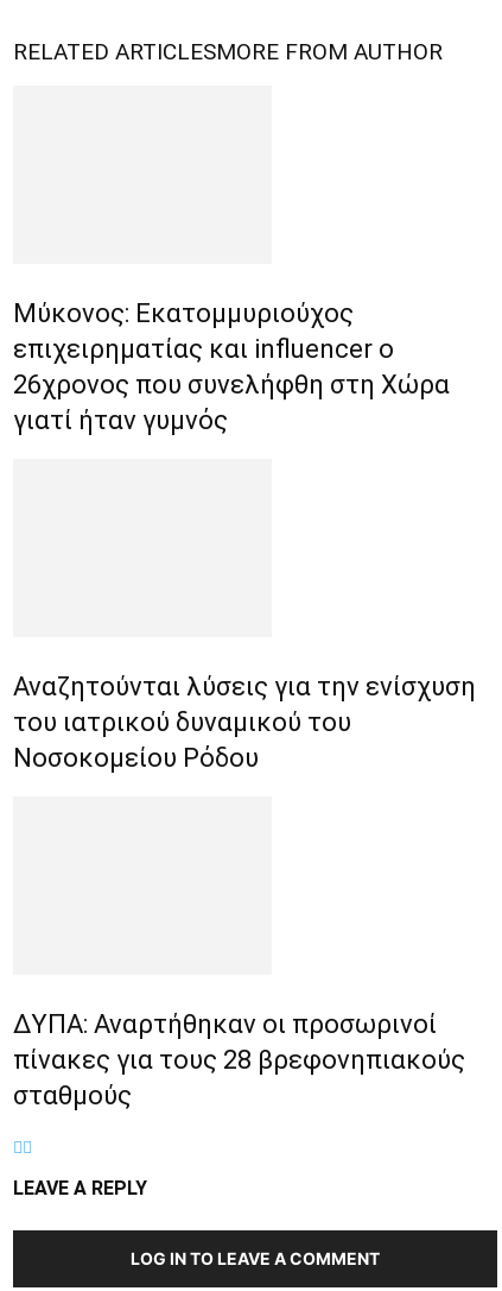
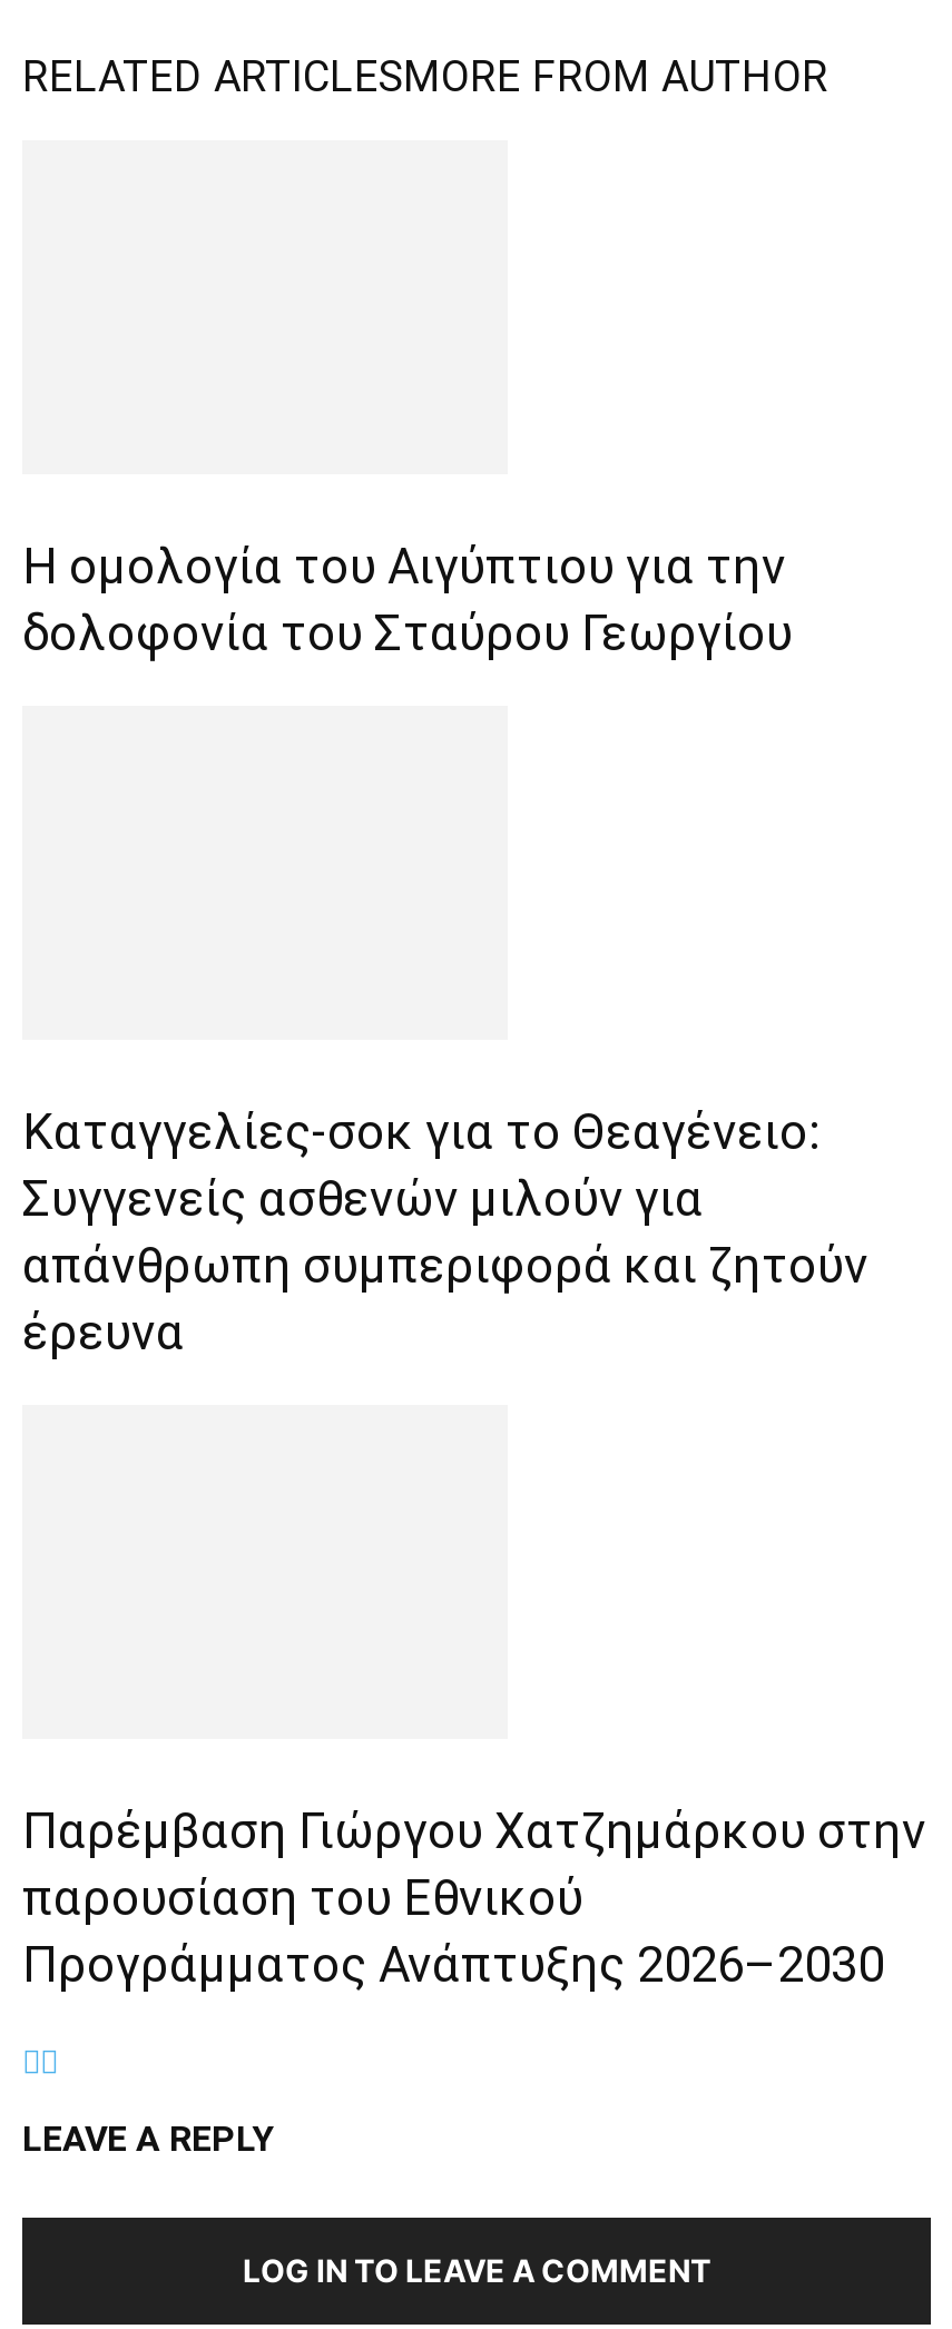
- Μύκονος: Εκατομμυριούχος
- επιχειρηματίας και influencer ο
- 26χρονος που συνελήφθη στη Χώρα
- γιατί ήταν γυμνός
+ Η ομολογία του Αιγύπτιου για την
+ δολοφονία του Σταύρου Γεωργίου

- Αναζητούνται λύσεις για την ενίσχυση
- του ιατρικού δυναμικού του
- Νοσοκομείου Ρόδου
+ Καταγγελίες-σοκ για το Θεαγένειο:
+ Συγγενείς ασθενών μιλούν για
+ απάνθρωπη συμπεριφορά και ζητούν
+ έρευνα

- ΔΥΠΑ: Αναρτήθηκαν οι προσωρινοί
- πίνακες για τους 28 βρεφονηπιακούς
- σταθμούς
+ Παρέμβαση Γιώργου Χατζημάρκου στην
+ παρουσίαση του Εθνικού
+ Προγράμματος Ανάπτυξης 2026–2030
